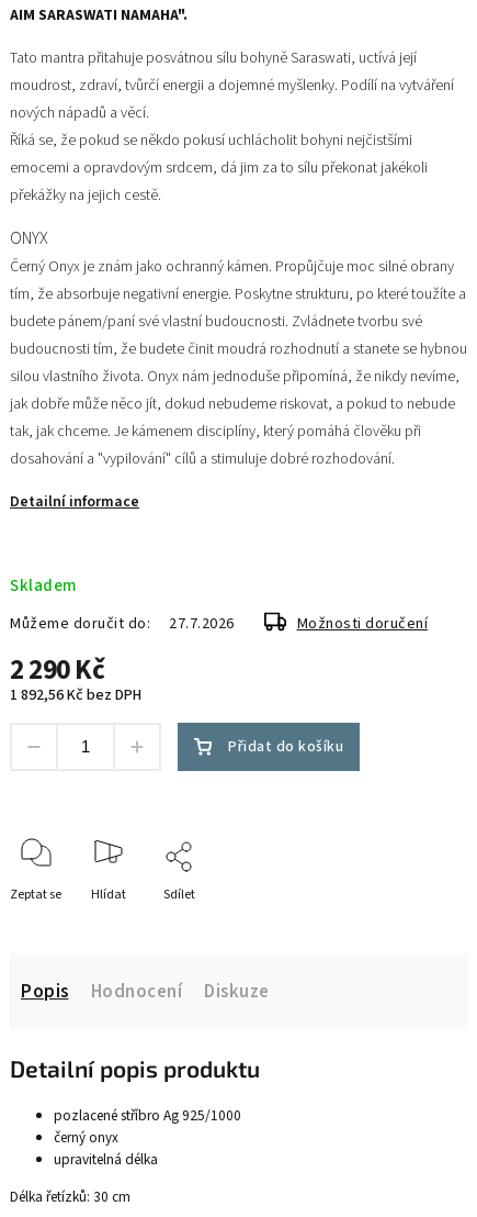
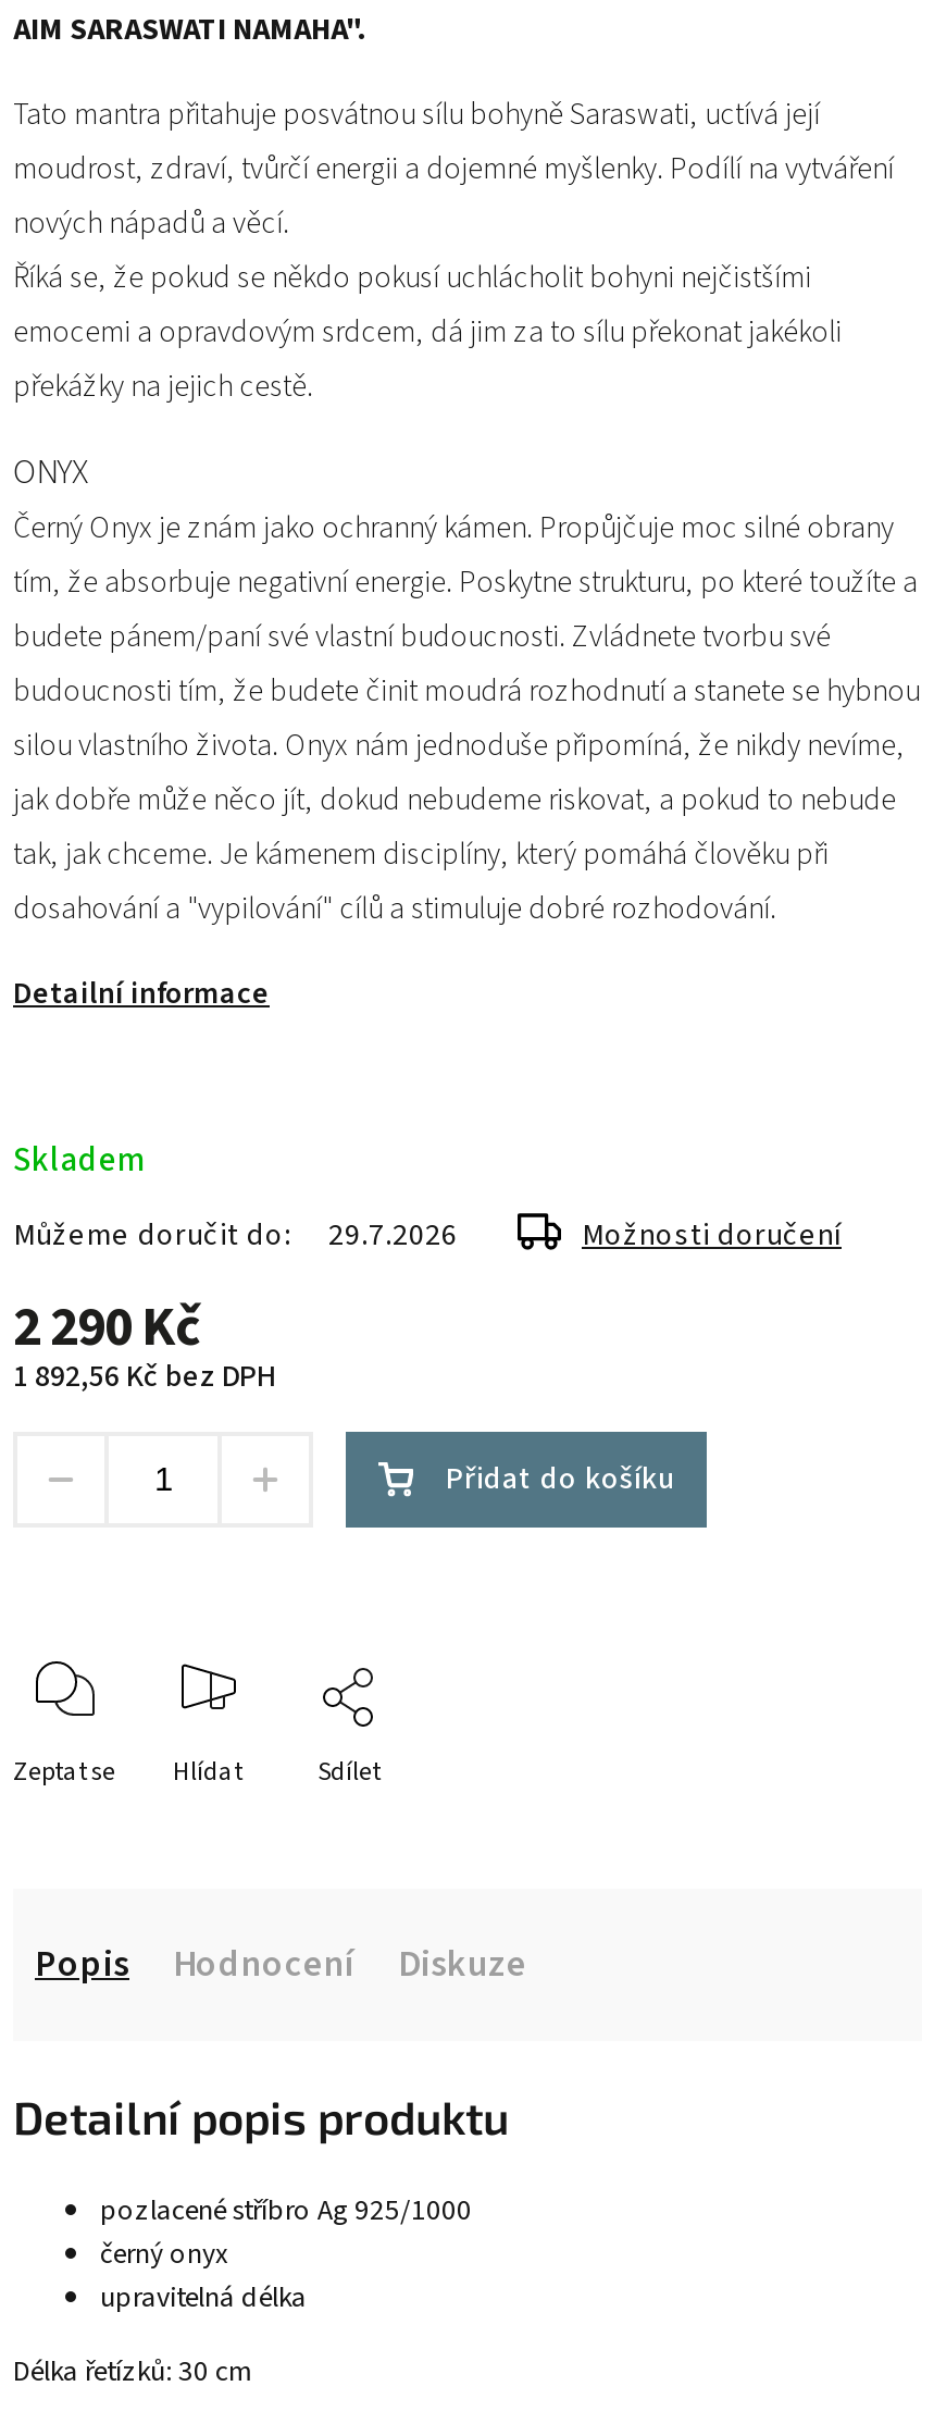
- Můžeme doručit do: 27.7.2026
+ Můžeme doručit do: 29.7.2026
